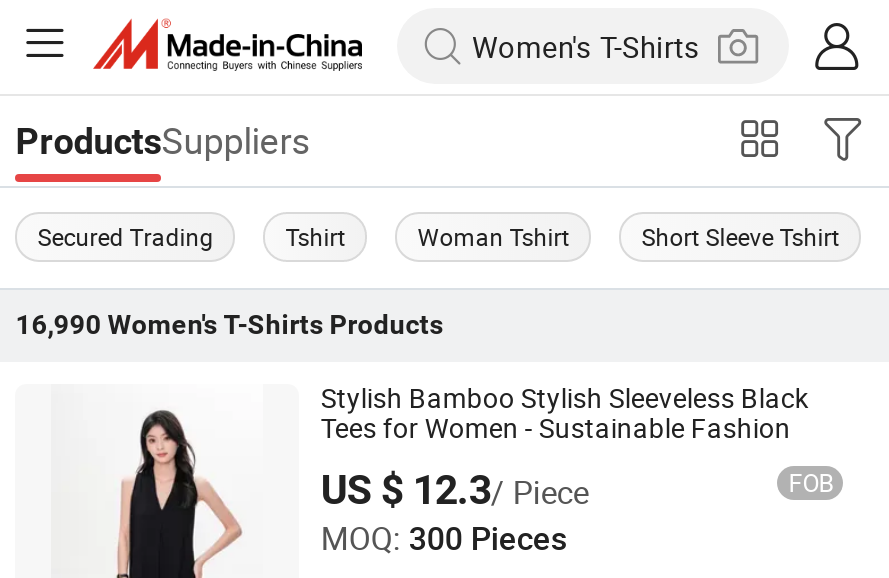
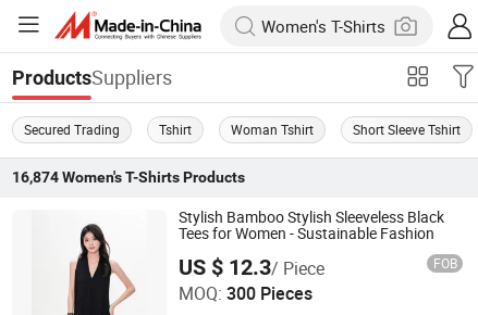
- 16,990 Women's T-Shirts Products
+ 16,874 Women's T-Shirts Products
